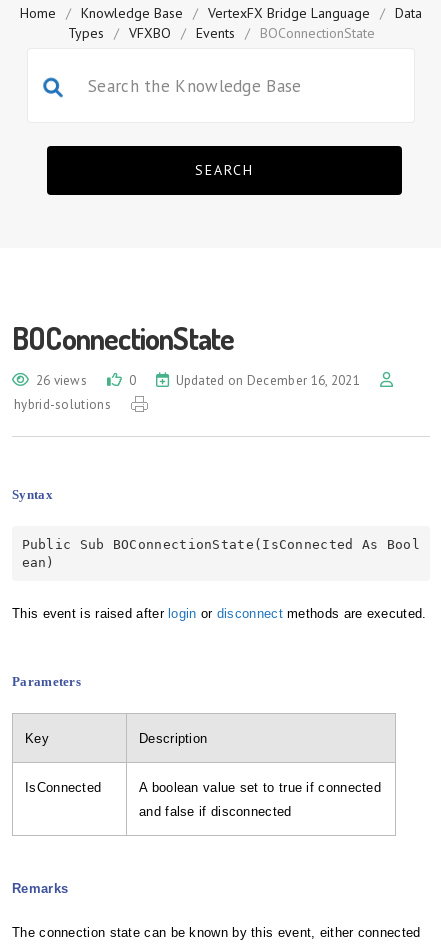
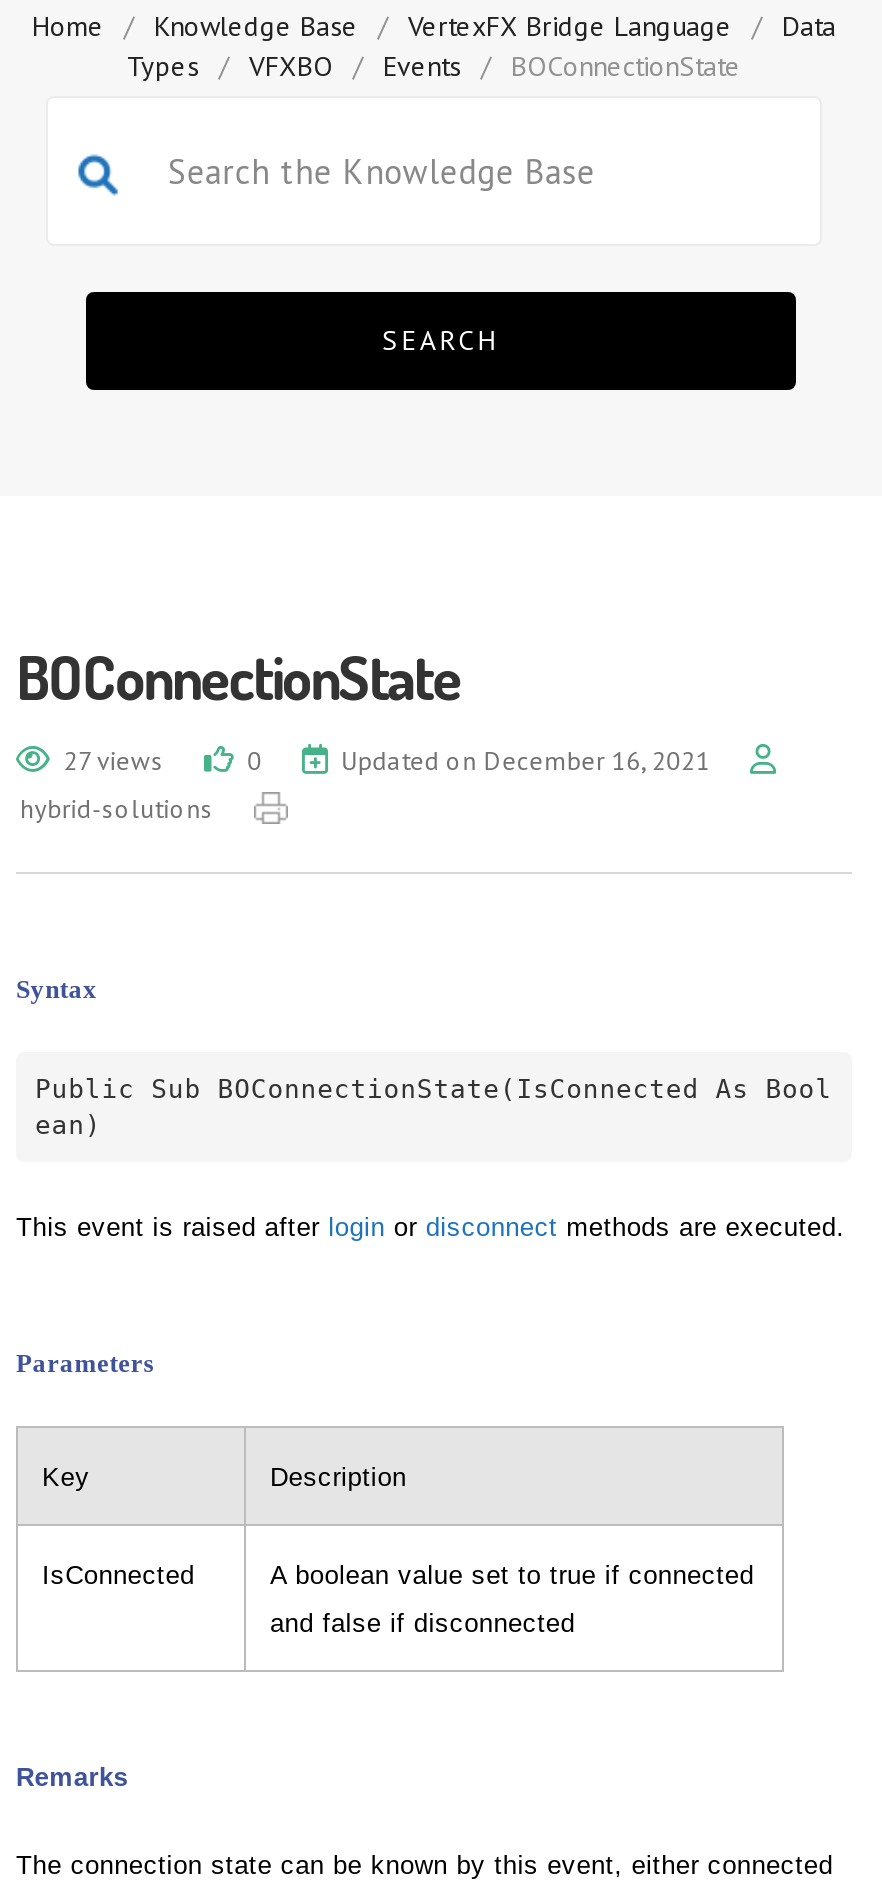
- 26 views
+ 27 views
